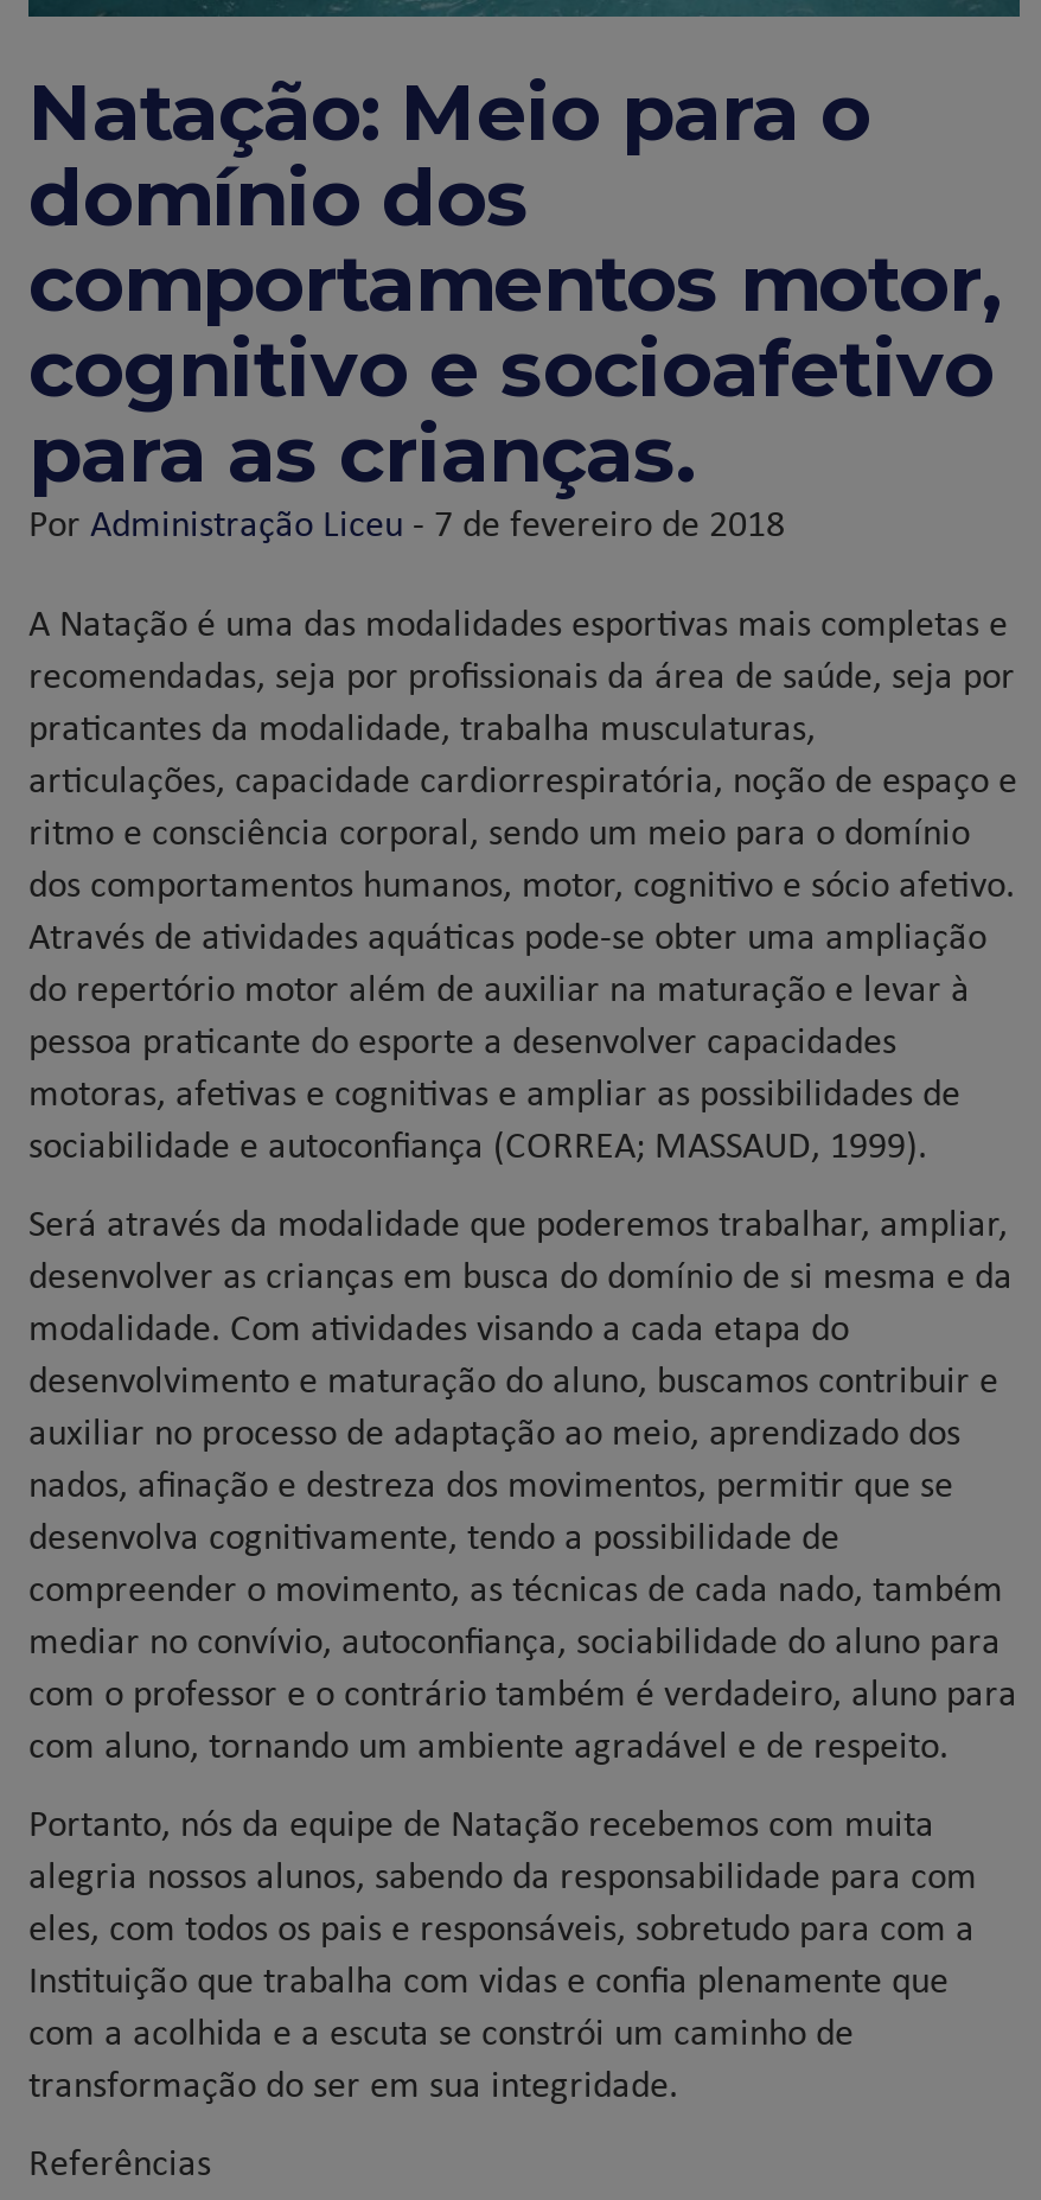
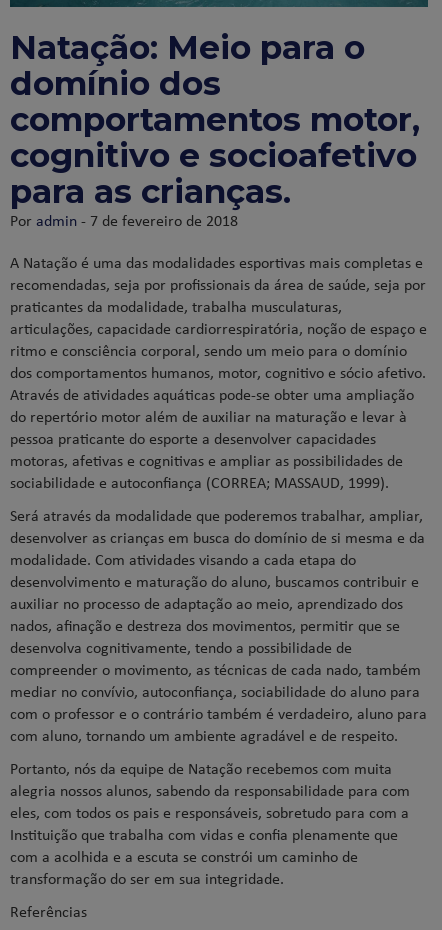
- Por Administração Liceu - 7 de fevereiro de 2018
+ Por admin - 7 de fevereiro de 2018
